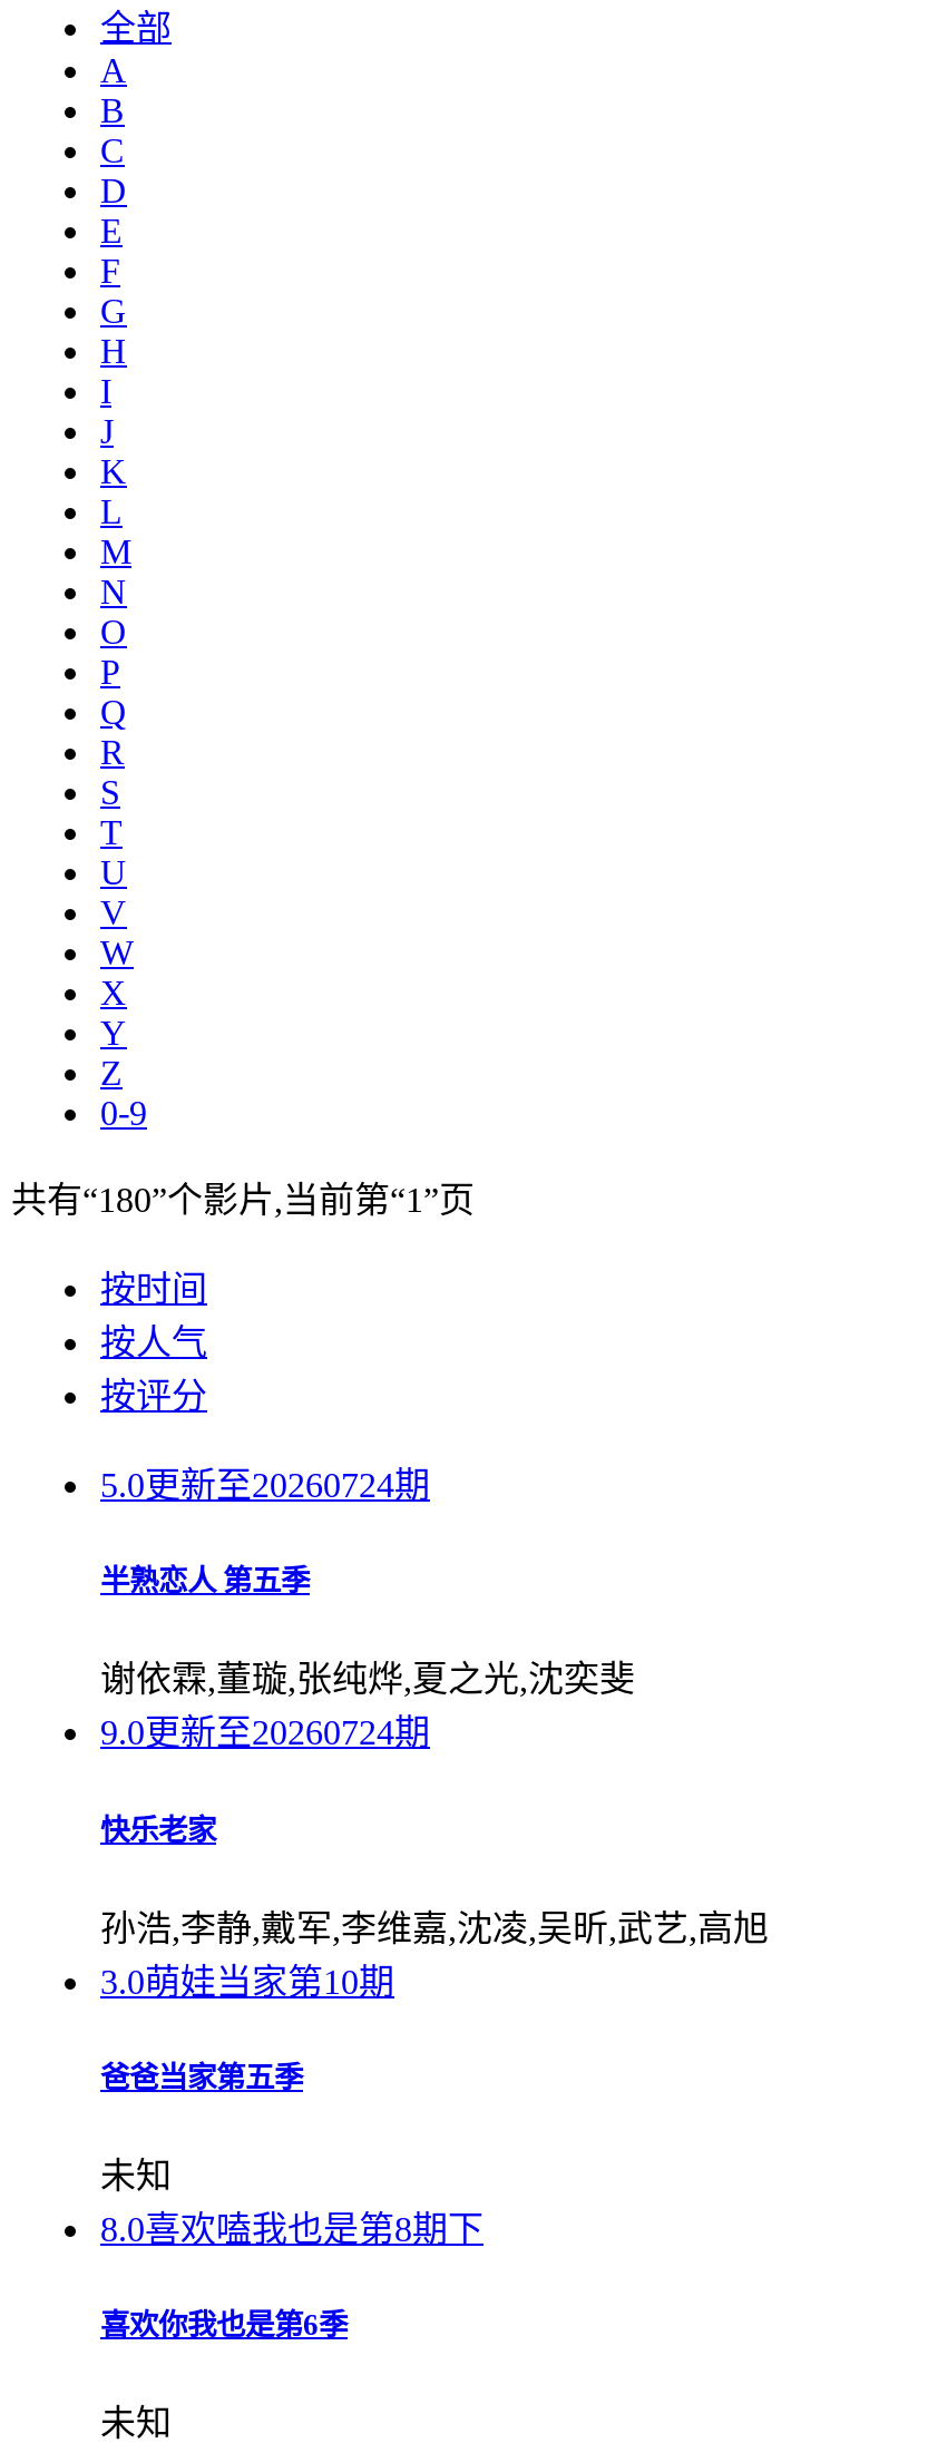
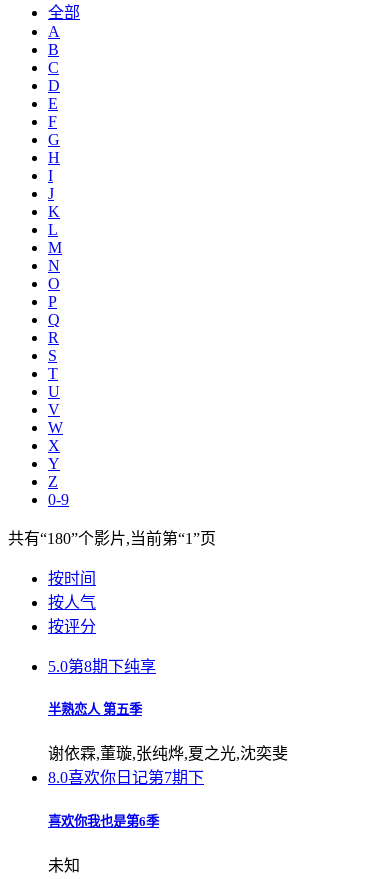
- 5.0更新至20260724期
+ 5.0第8期下纯享

- 9.0更新至20260724期
- 快乐老家
- 孙浩,李静,戴军,李维嘉,沈凌,吴昕,武艺,高旭
- 3.0萌娃当家第10期
- 爸爸当家第五季
- 未知
- 8.0喜欢嗑我也是第8期下
+ 8.0喜欢你日记第7期下
